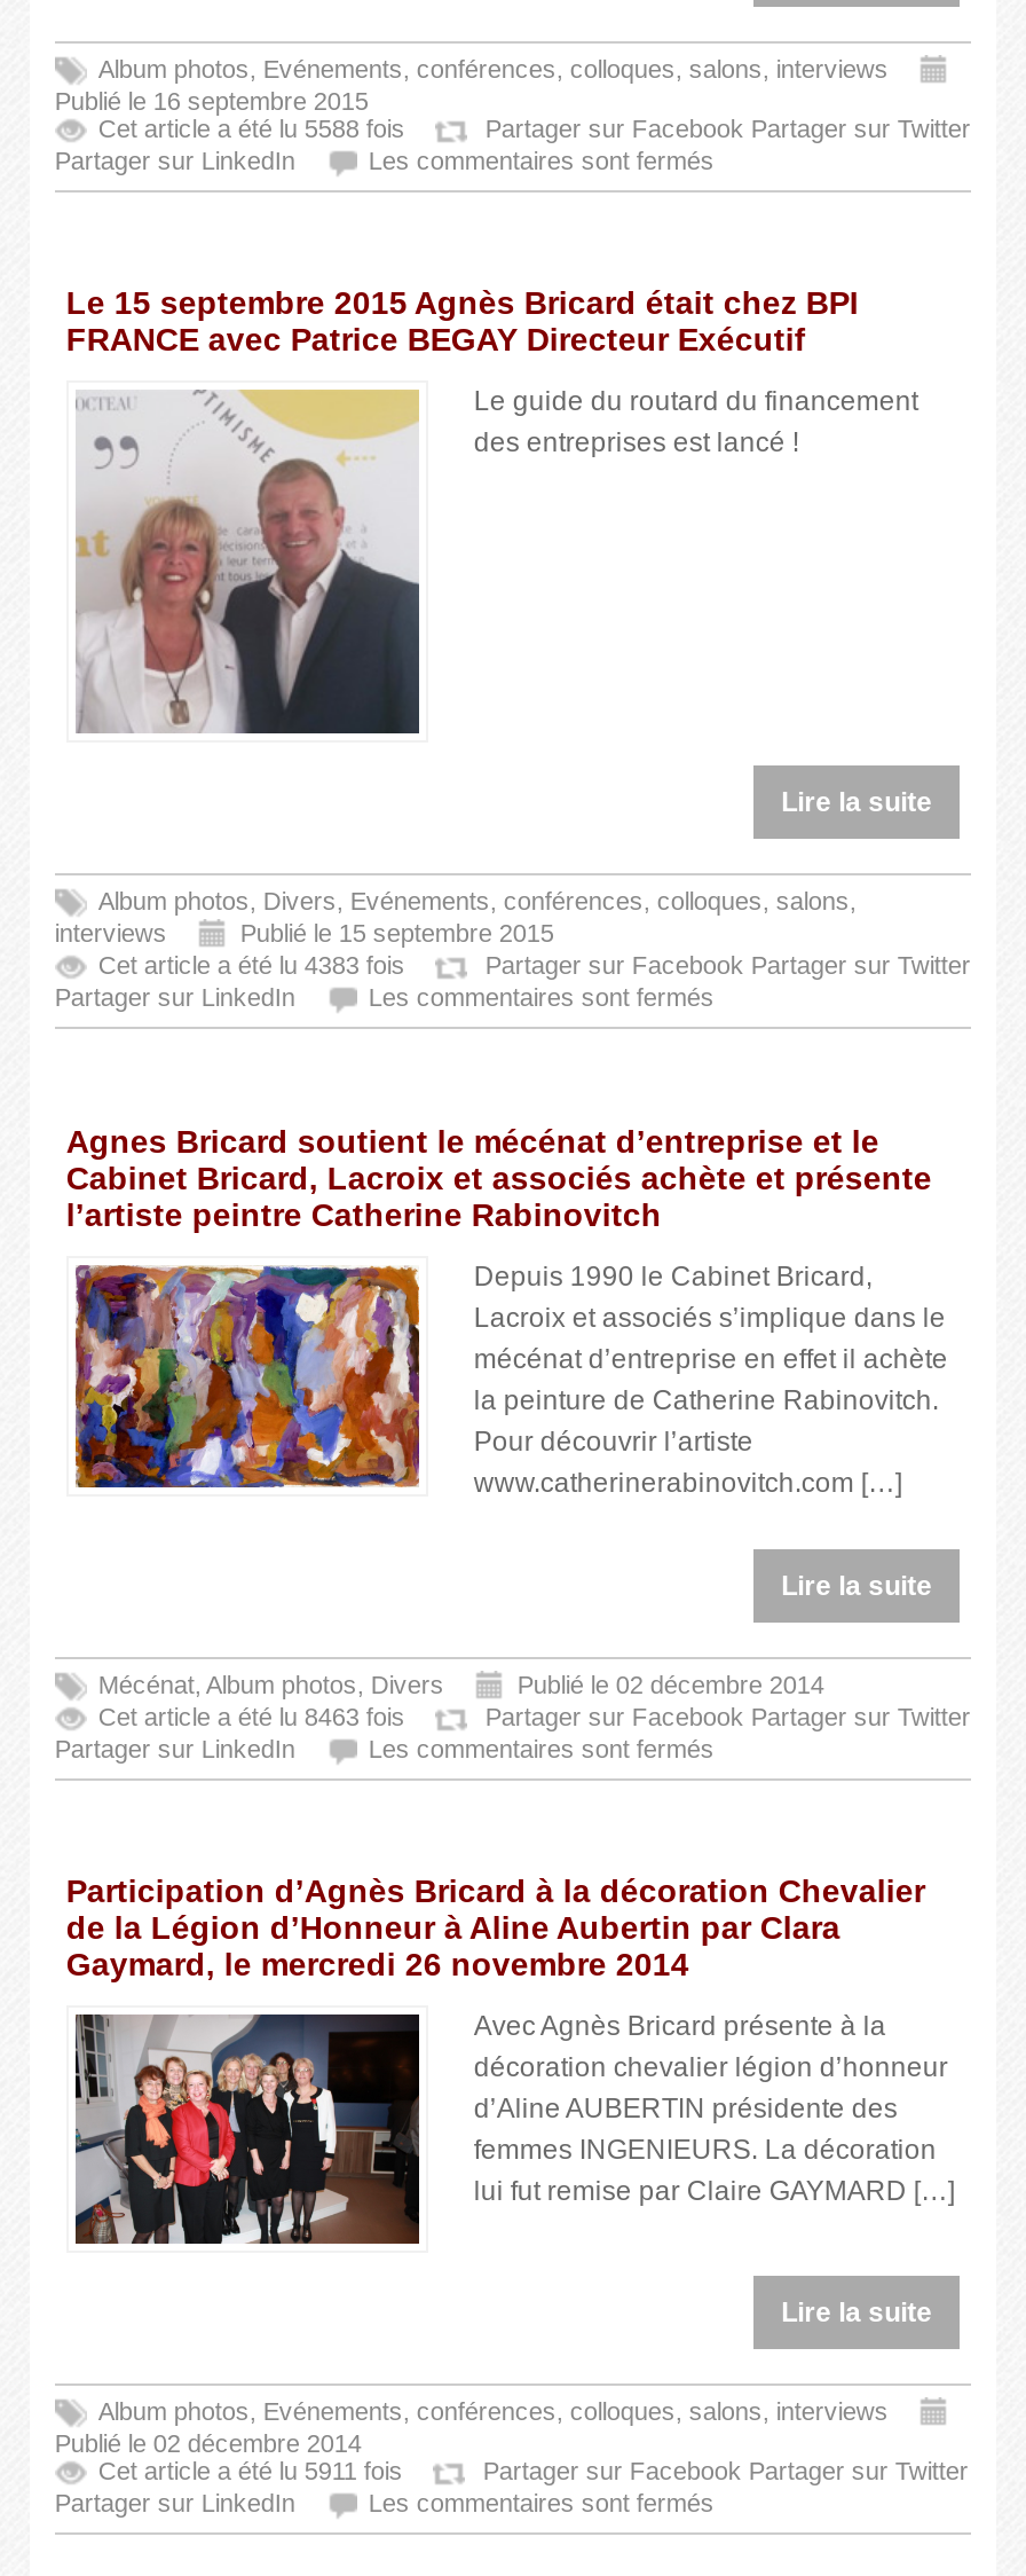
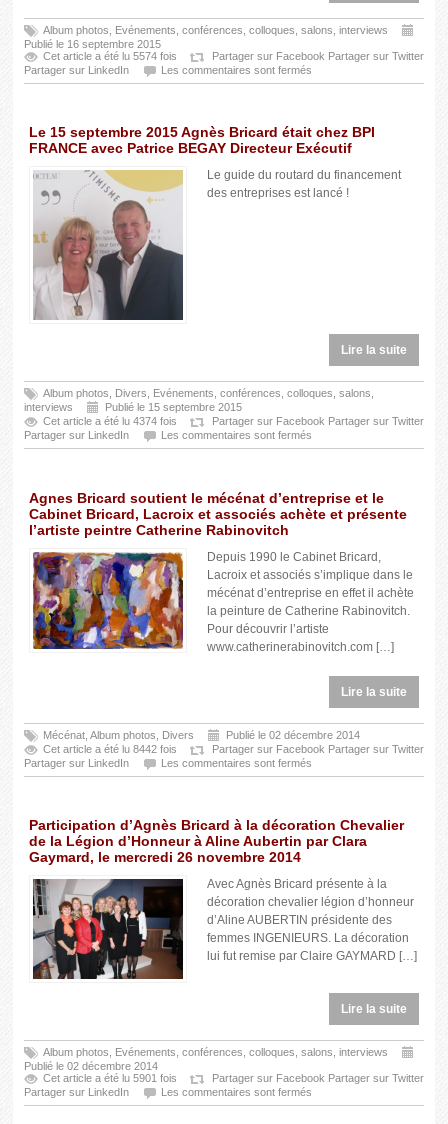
- Cet article a été lu 5588 fois
+ Cet article a été lu 5574 fois

- Cet article a été lu 4383 fois
+ Cet article a été lu 4374 fois

- Cet article a été lu 8463 fois
+ Cet article a été lu 8442 fois

- Cet article a été lu 5911 fois
+ Cet article a été lu 5901 fois
